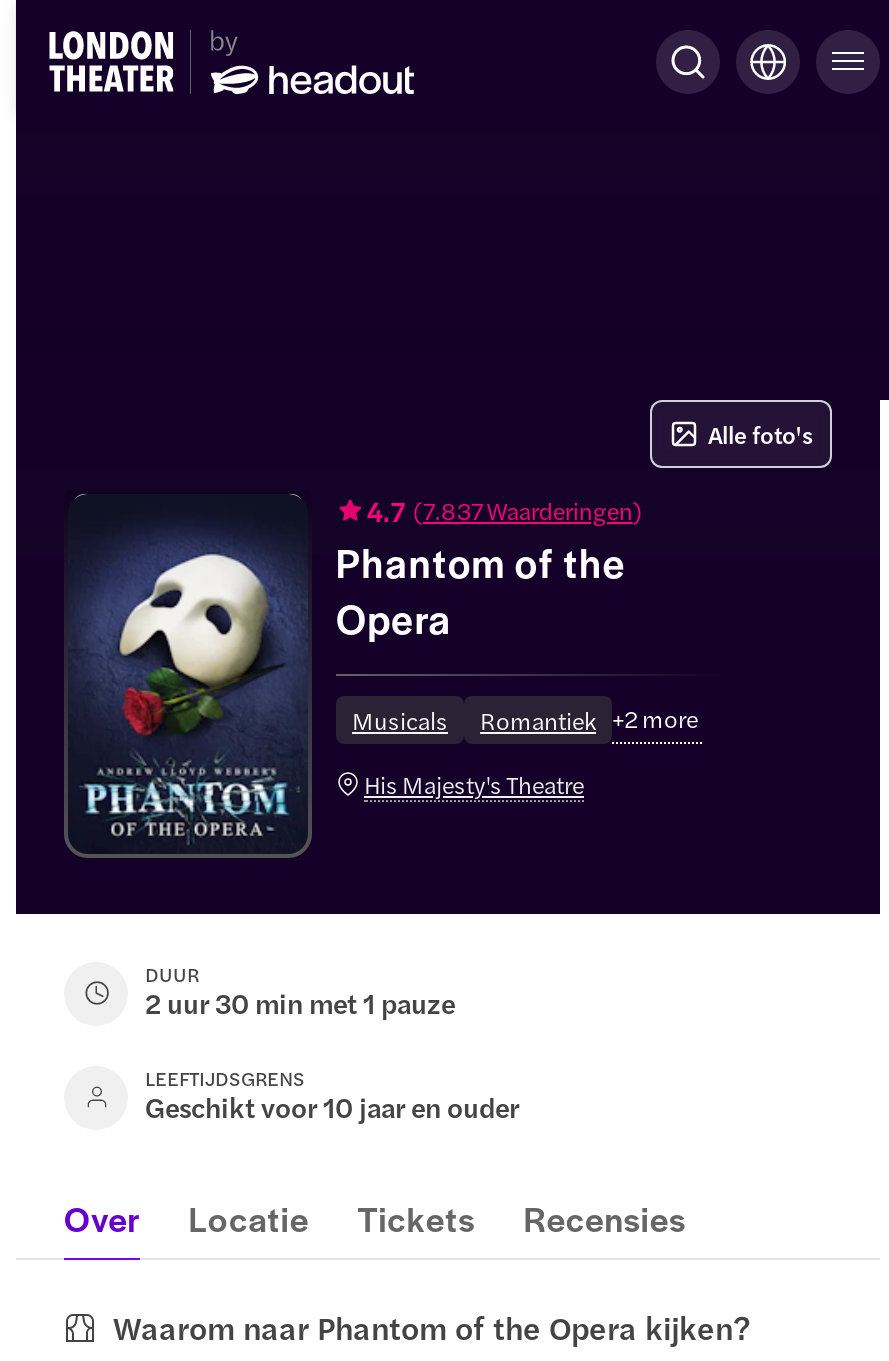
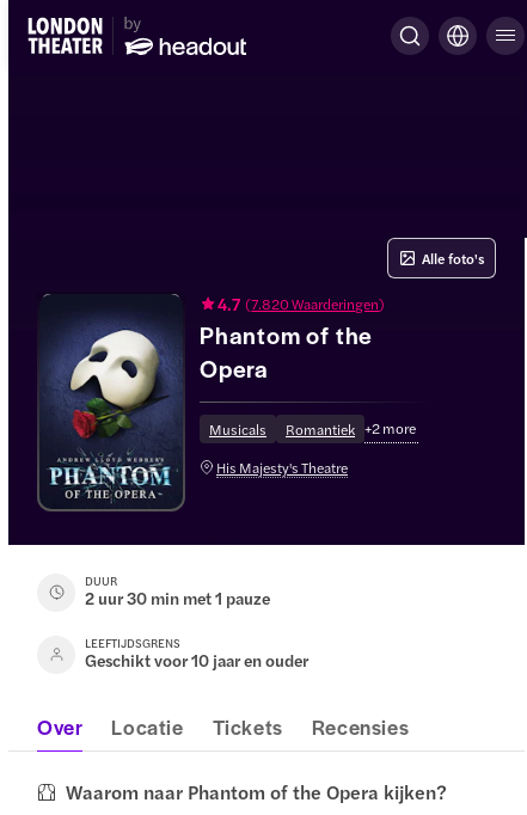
- 4.7 (7.837 Waarderingen)
+ 4.7 (7.820 Waarderingen)
